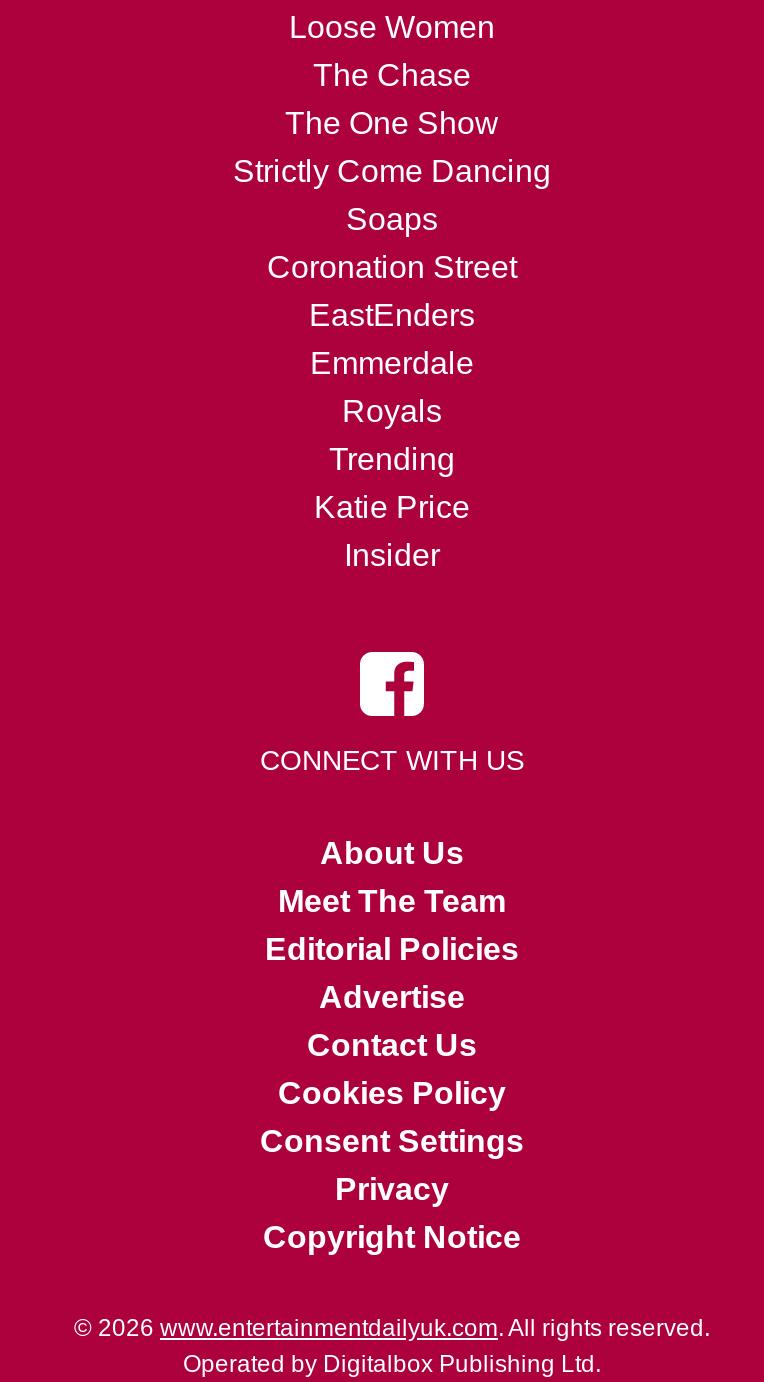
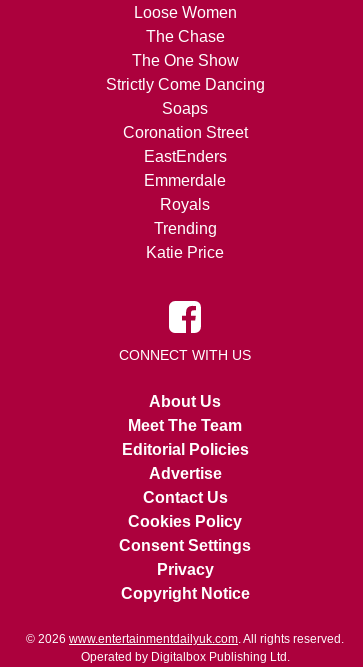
- Insider
